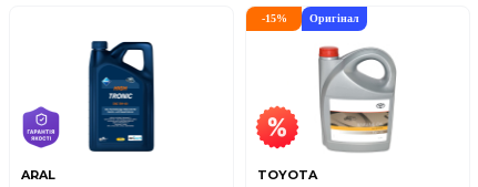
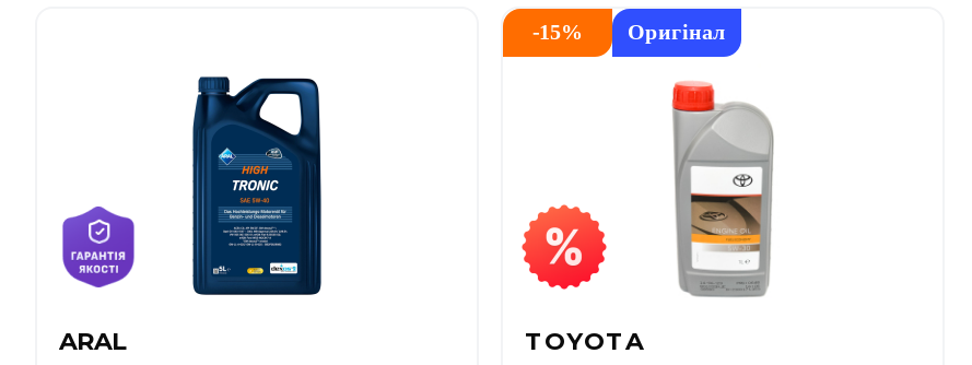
- [image]
+ [image]
